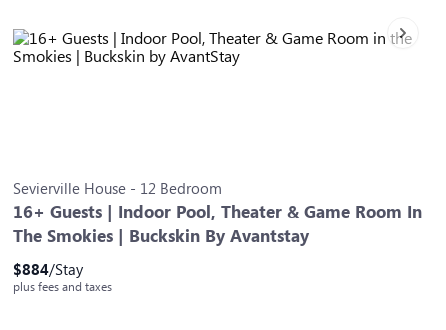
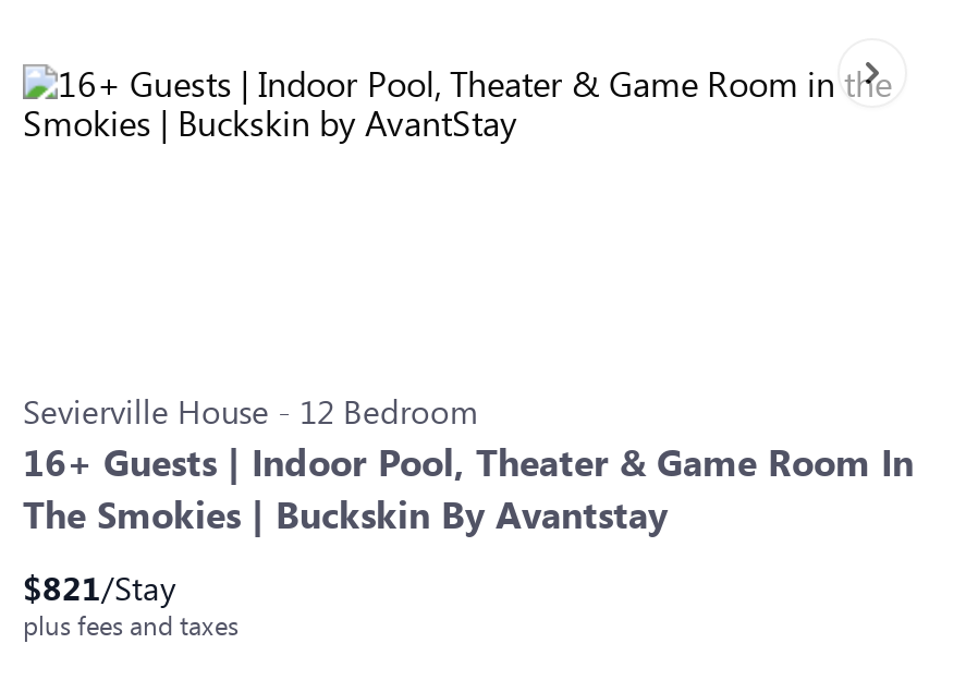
- $884/Stay
+ $821/Stay
